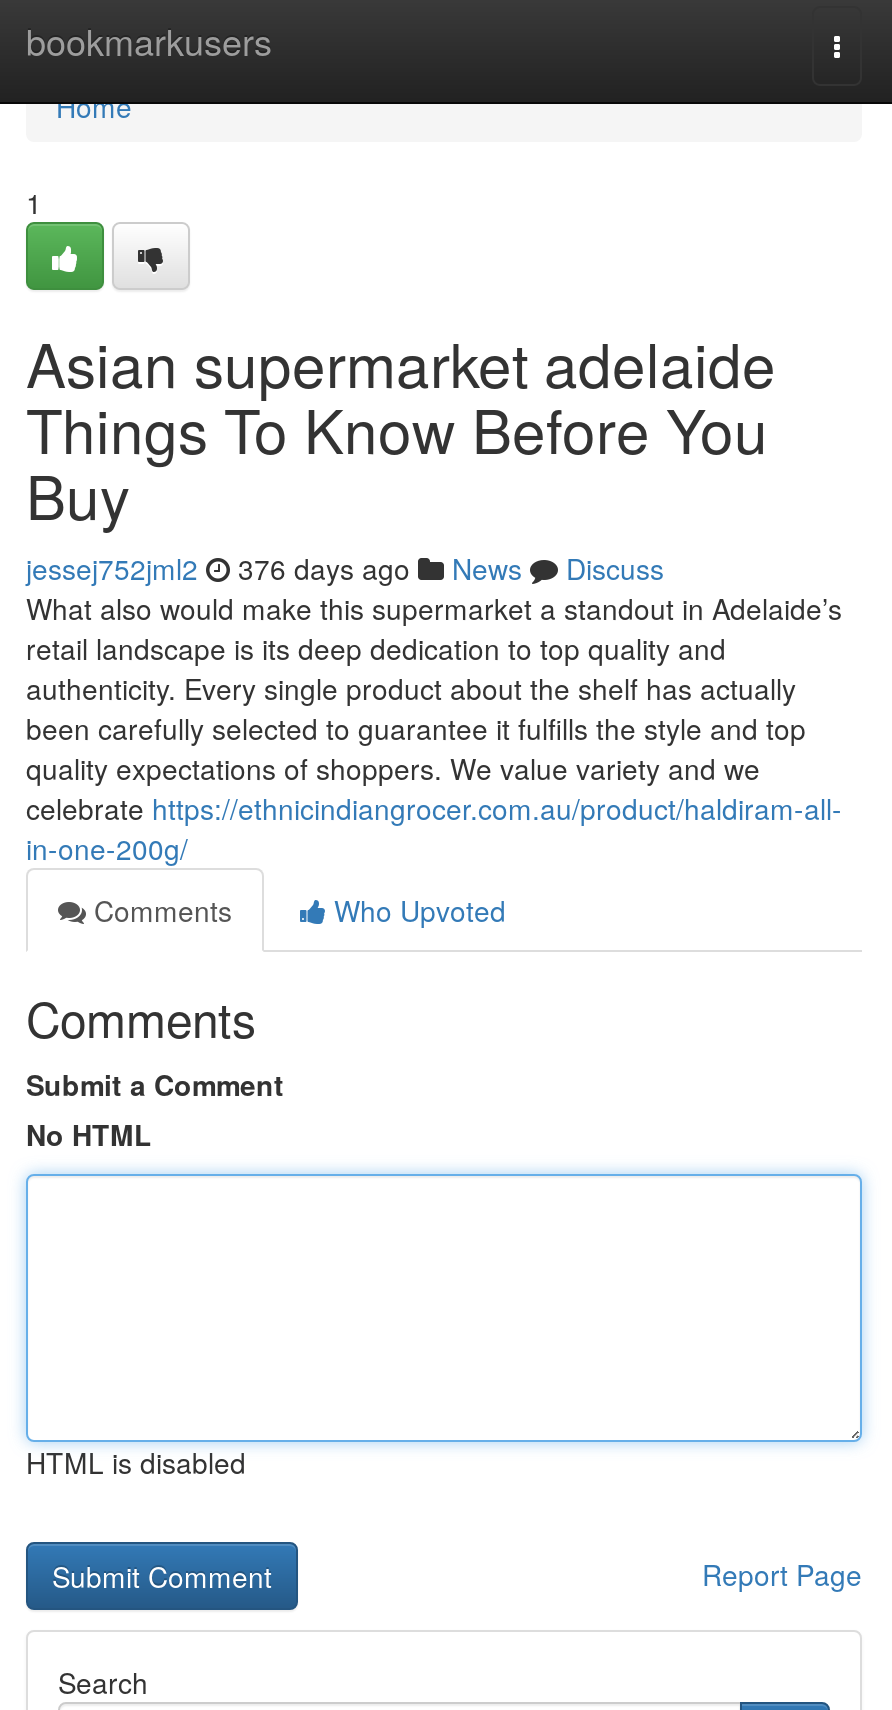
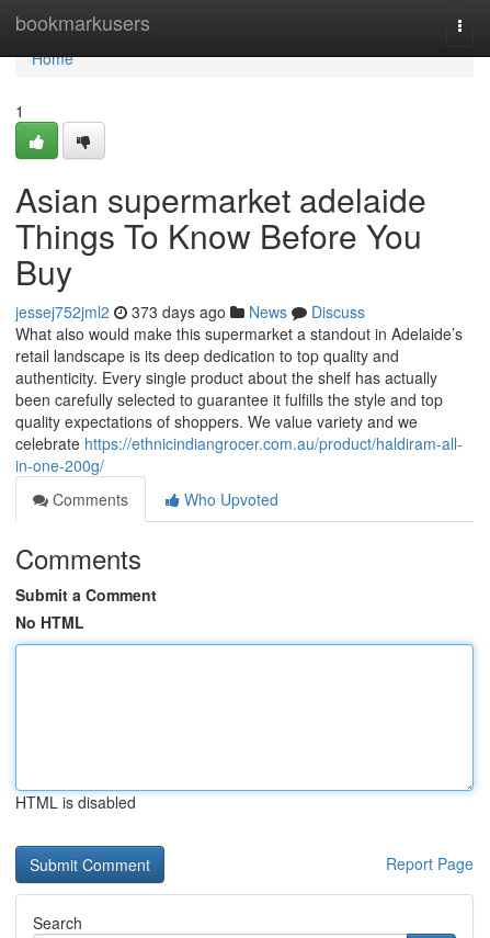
- jessej752jml2 376 days ago News Discuss
+ jessej752jml2 373 days ago News Discuss
